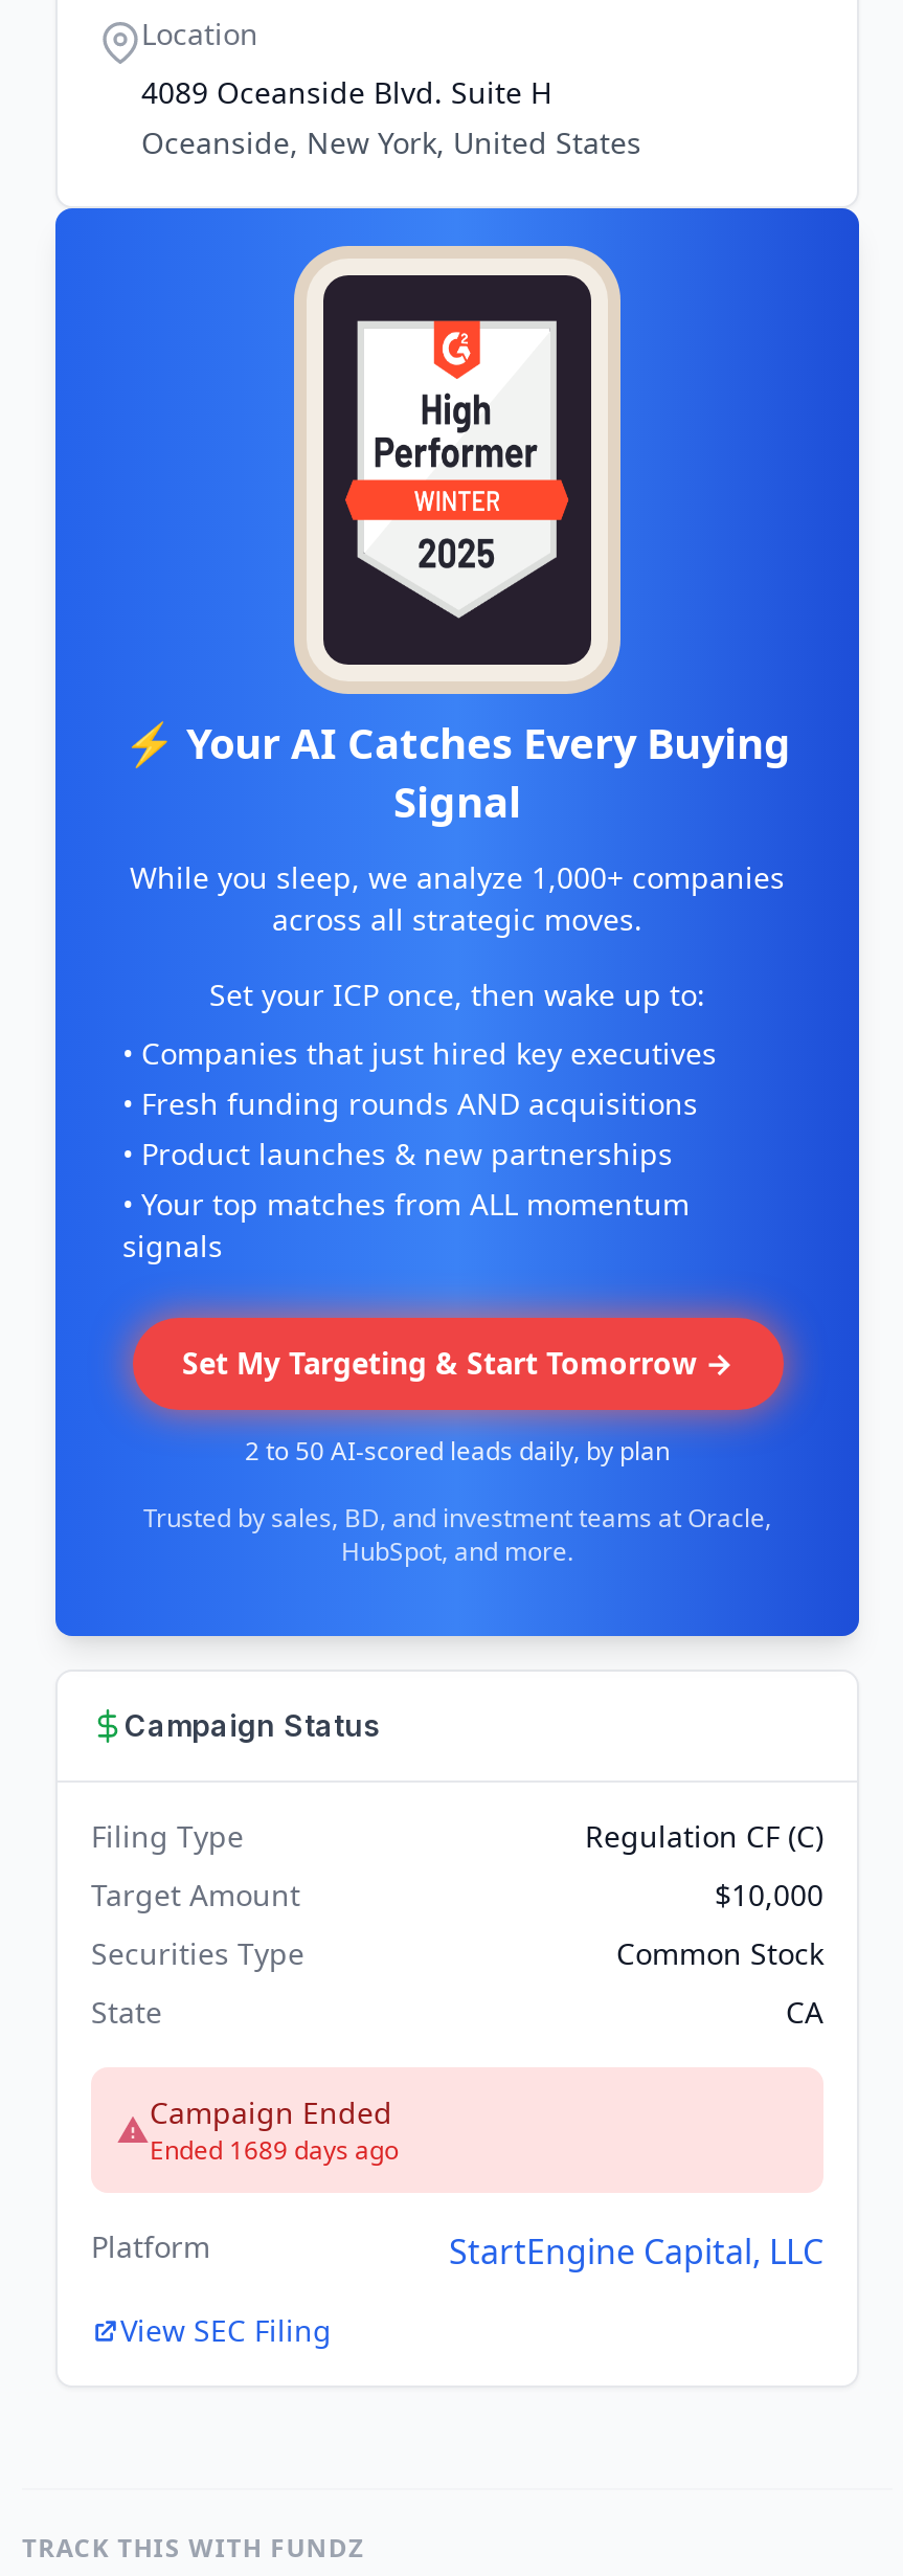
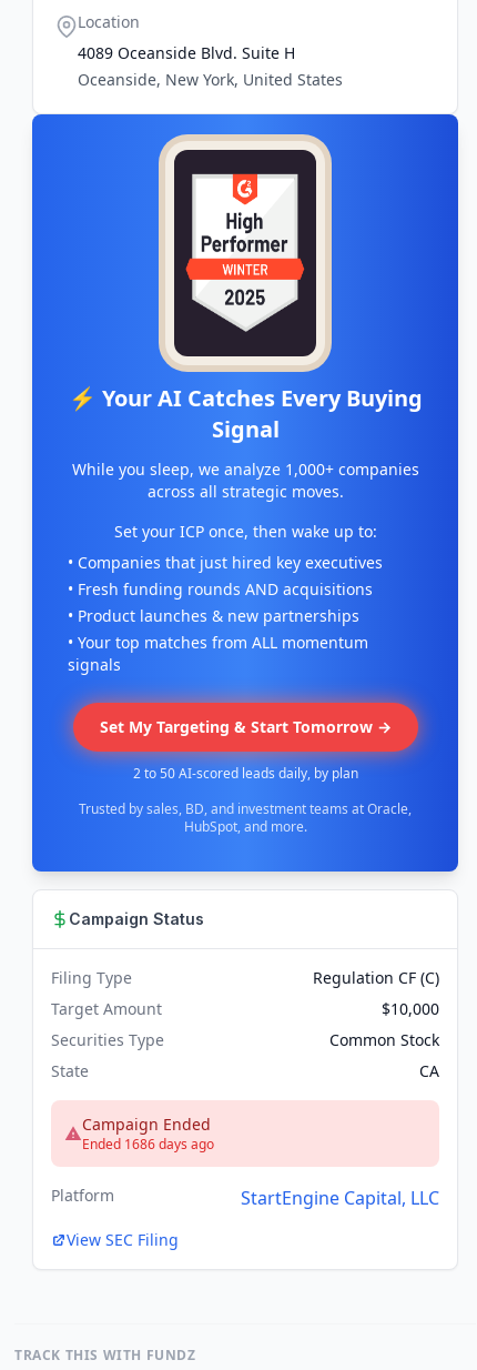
- Ended 1689 days ago
+ Ended 1686 days ago
